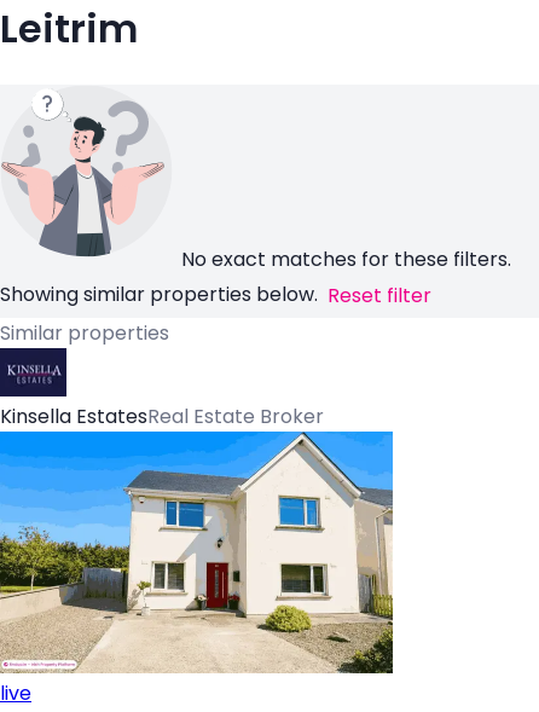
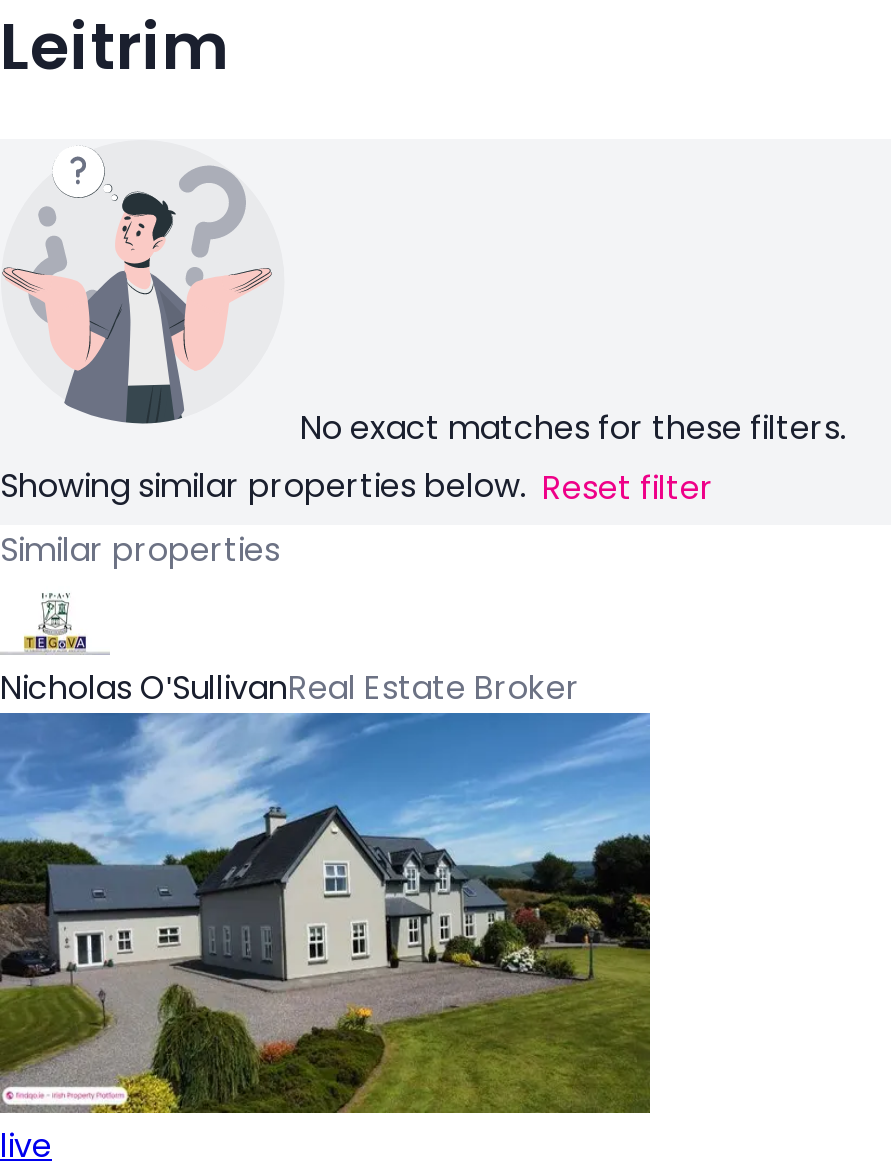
- [image]
- Kinsella EstatesReal Estate Broker
+ [image]
+ Nicholas O'SullivanReal Estate Broker

- [image]
+ [image]
